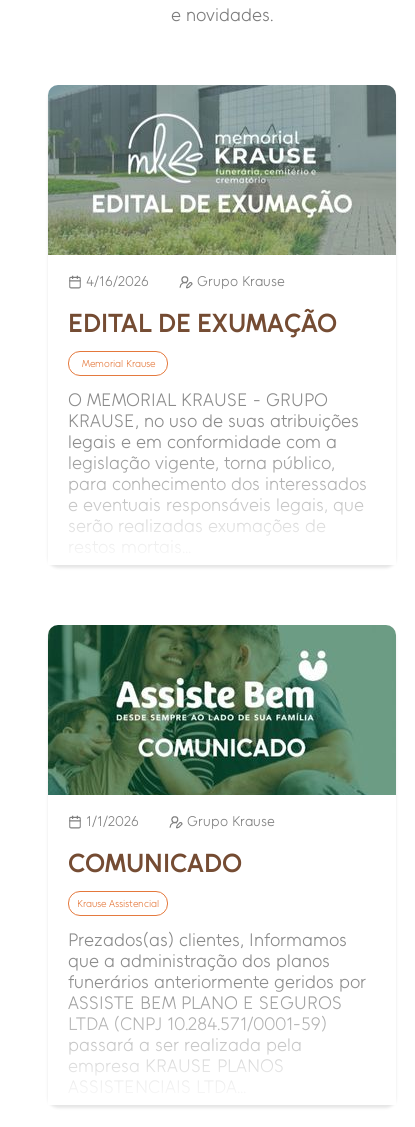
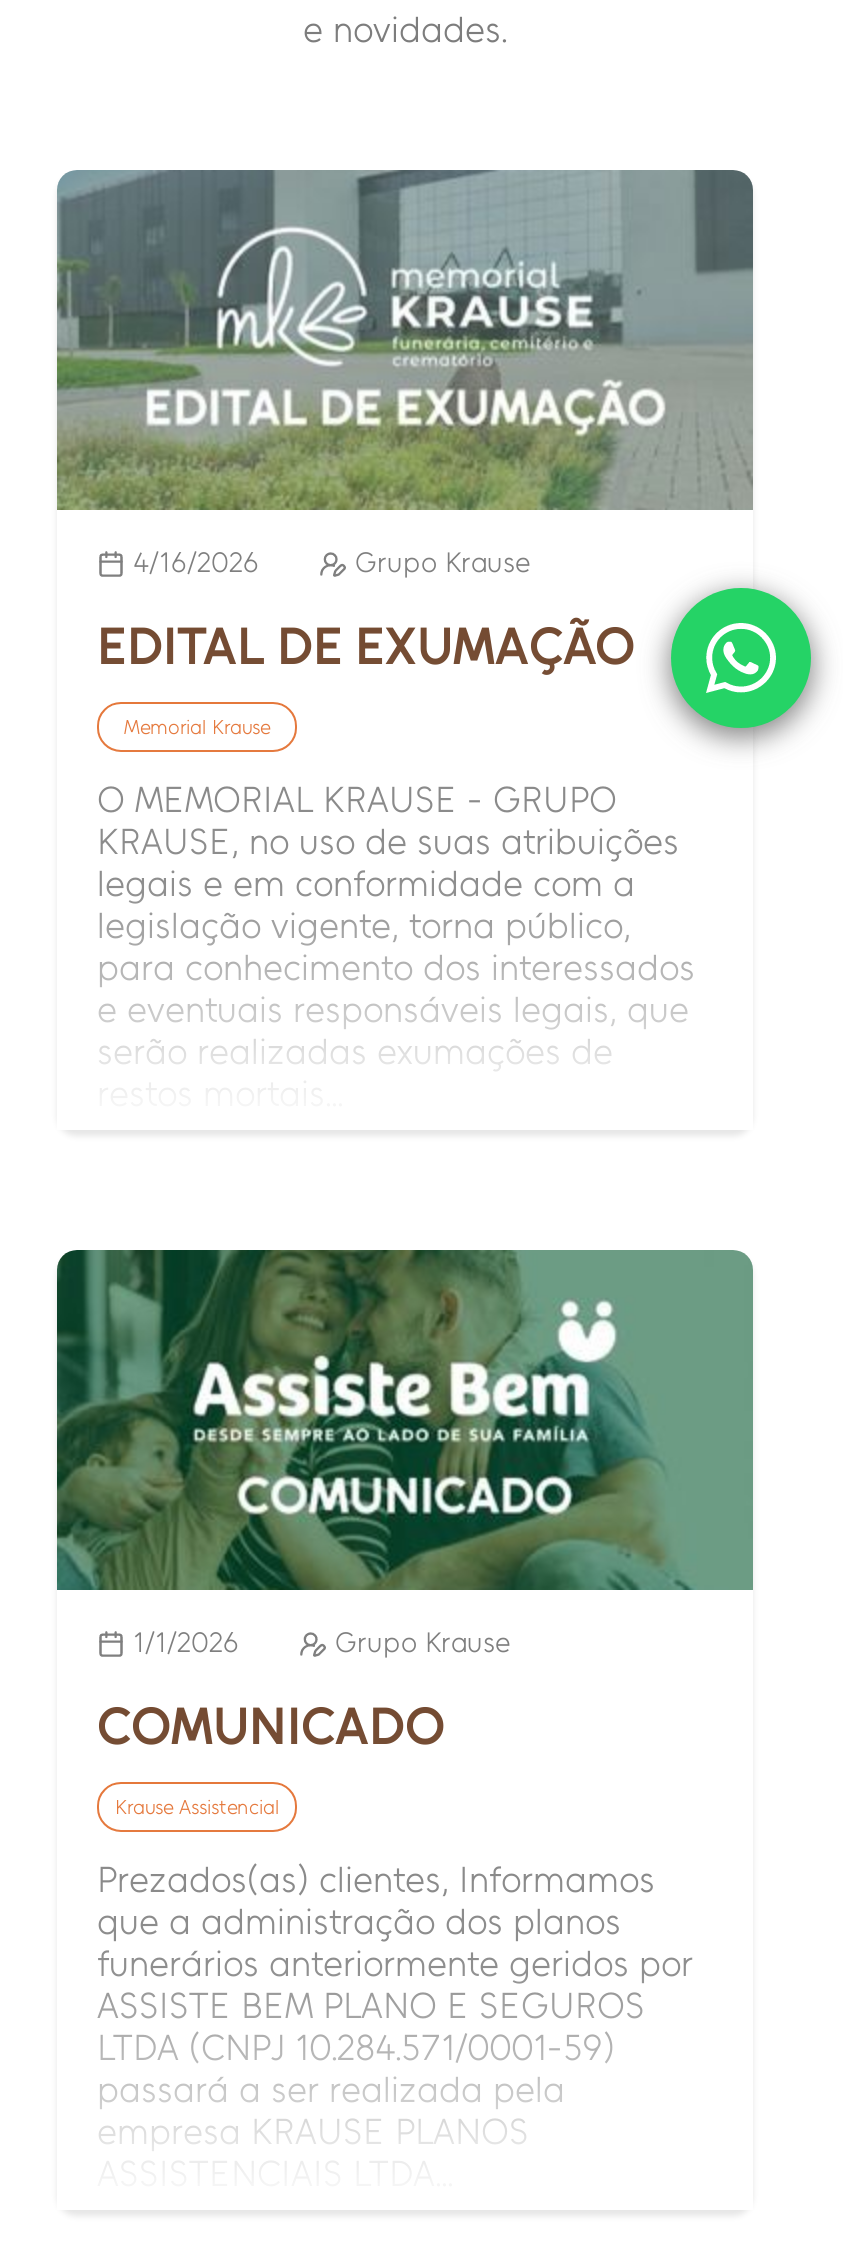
+ [image]
